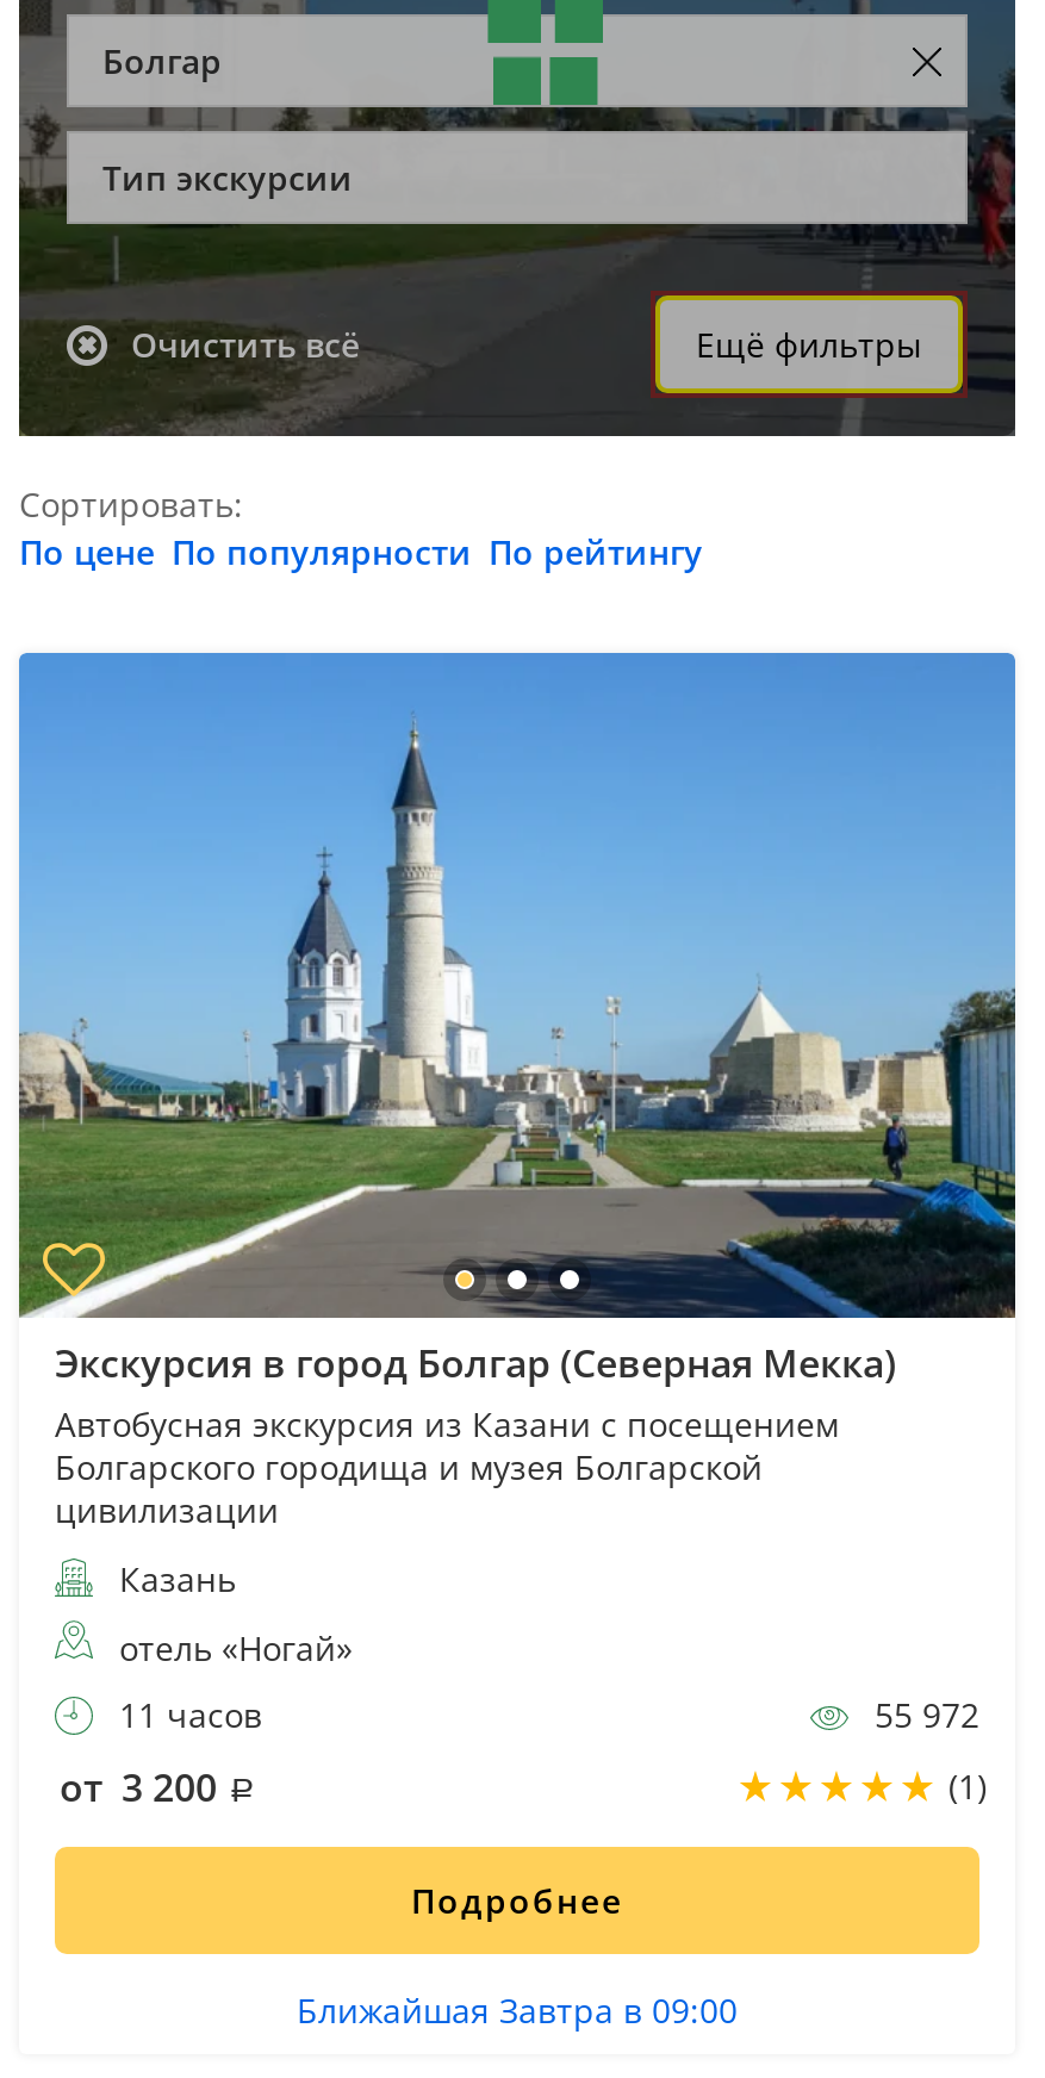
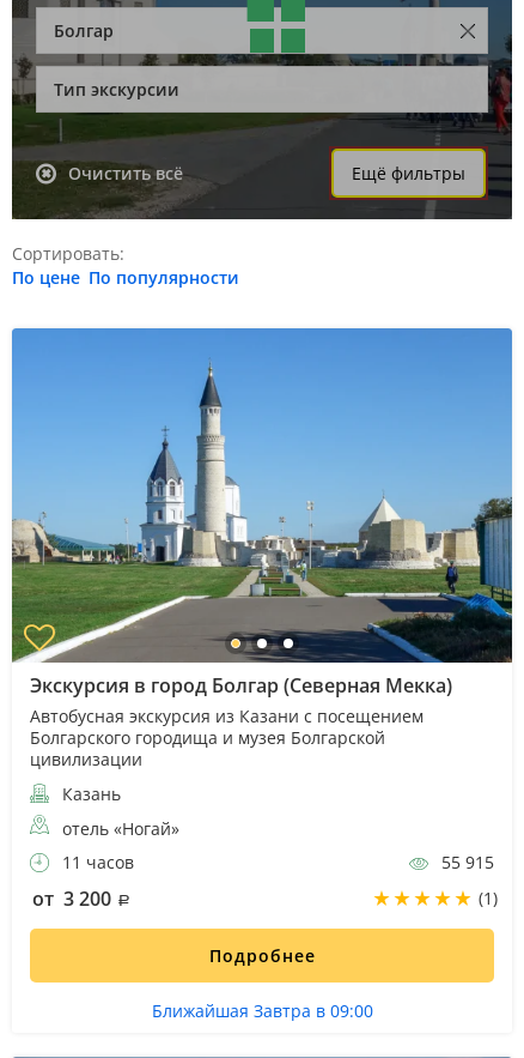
- По цене По популярности По рейтингу
+ По цене По популярности

- 55 972
+ 55 915
